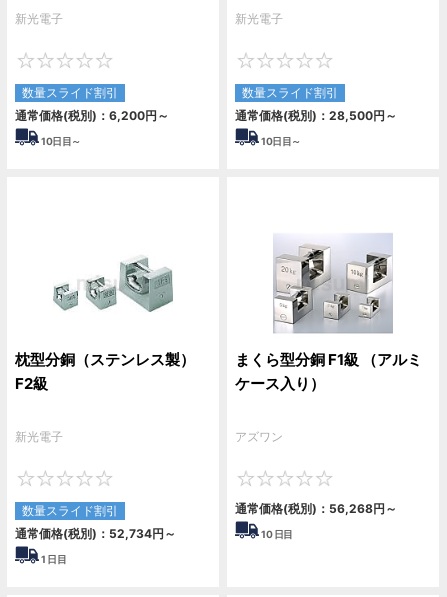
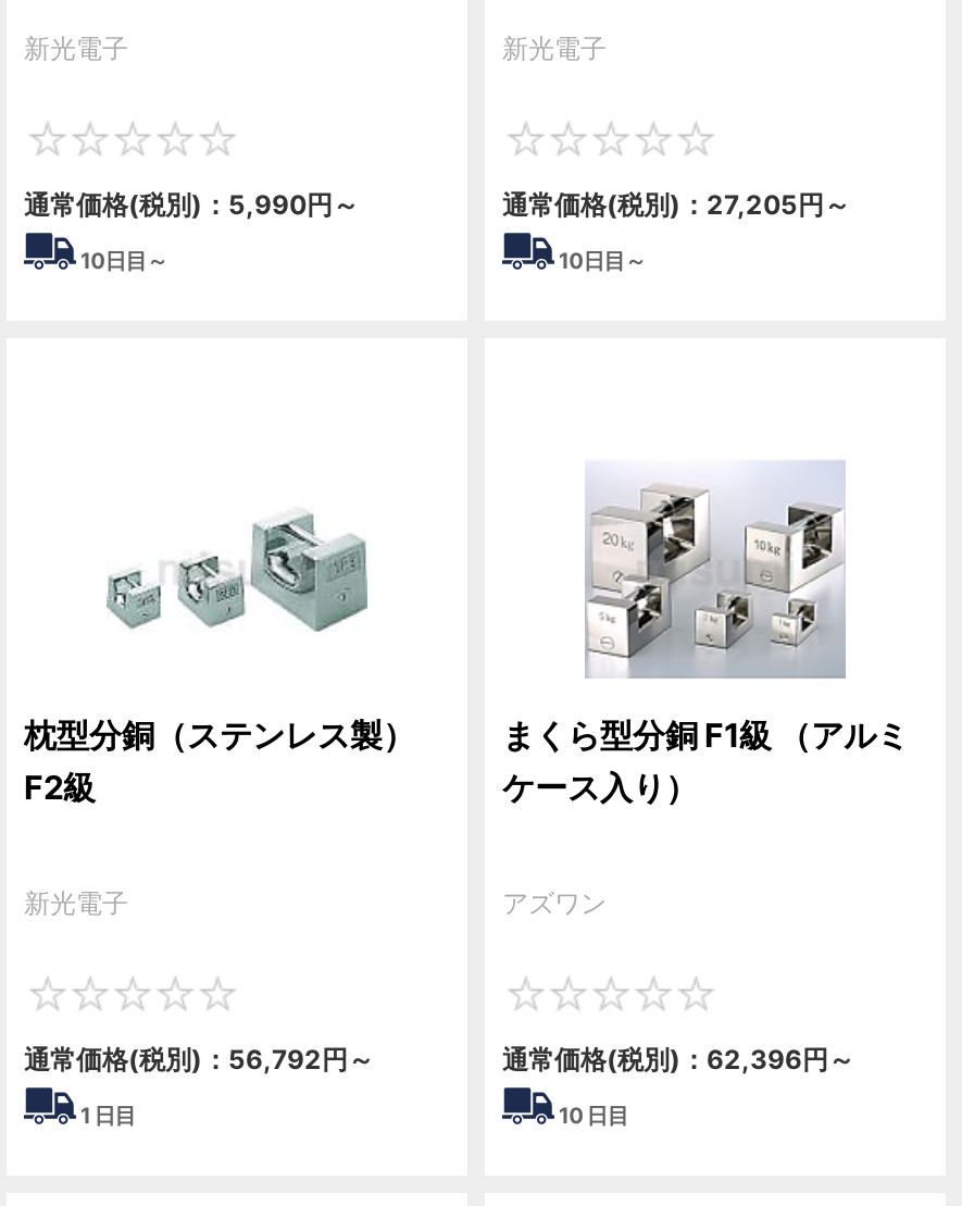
- 数量スライド割引
- 通常価格(税別)：6,200円～
+ 通常価格(税別)：5,990円～

- 数量スライド割引
- 通常価格(税別)：28,500円～
+ 通常価格(税別)：27,205円～

- 数量スライド割引
- 通常価格(税別)：52,734円～
+ 通常価格(税別)：56,792円～

- 通常価格(税別)：56,268円～
+ 通常価格(税別)：62,396円～
